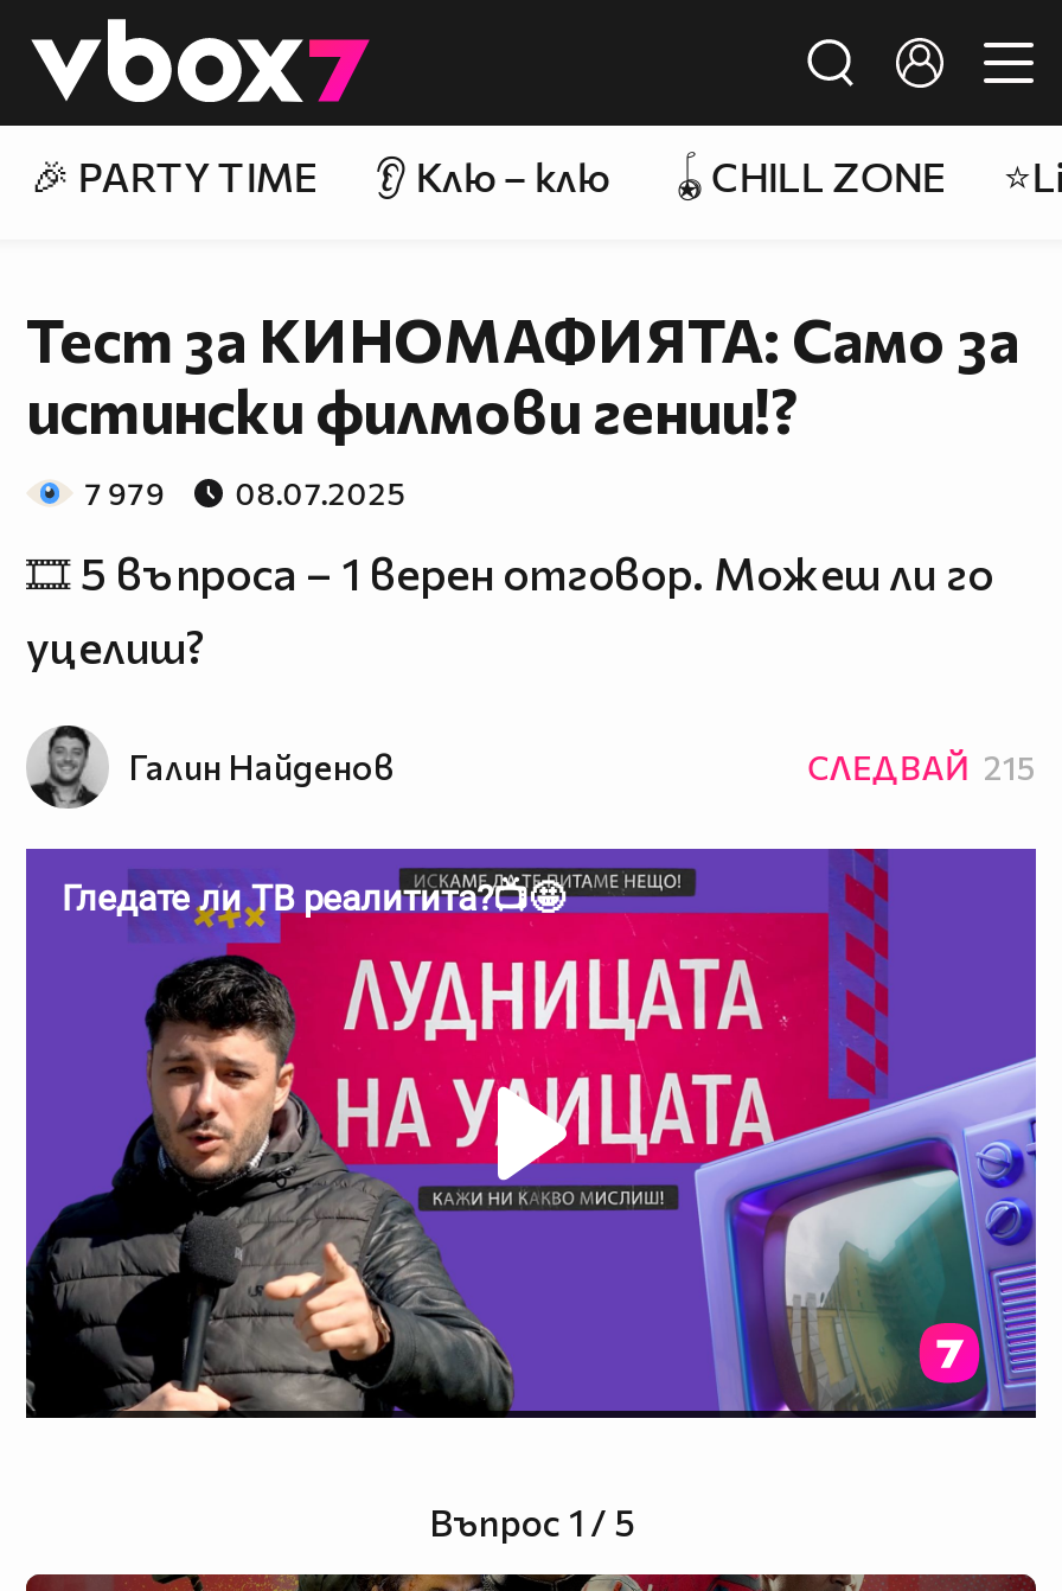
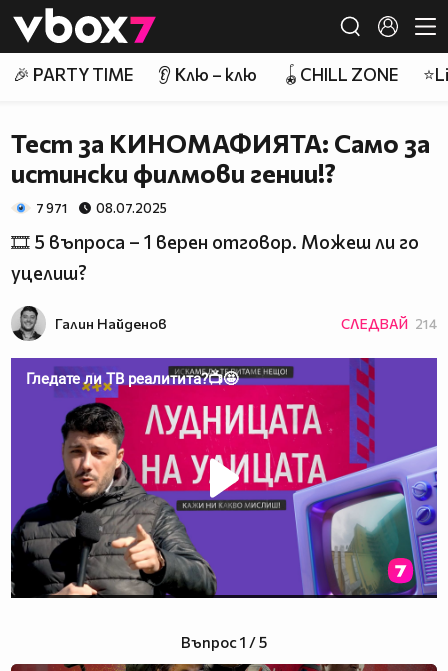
- 7 979 08.07.2025
+ 7 971 08.07.2025

- СЛЕДВАЙ 215
+ СЛЕДВАЙ 214
